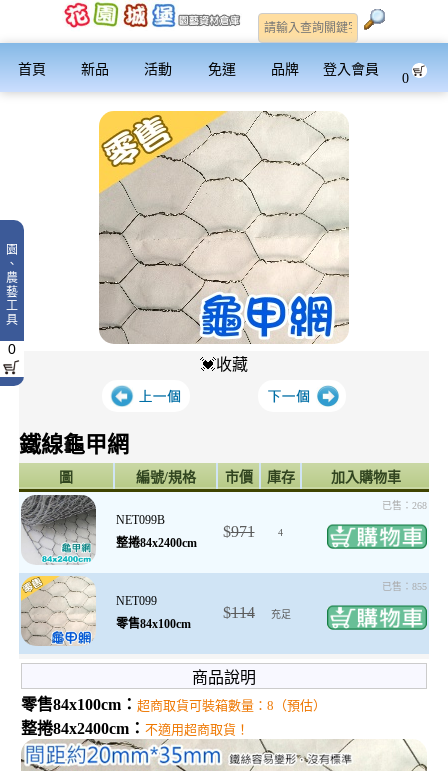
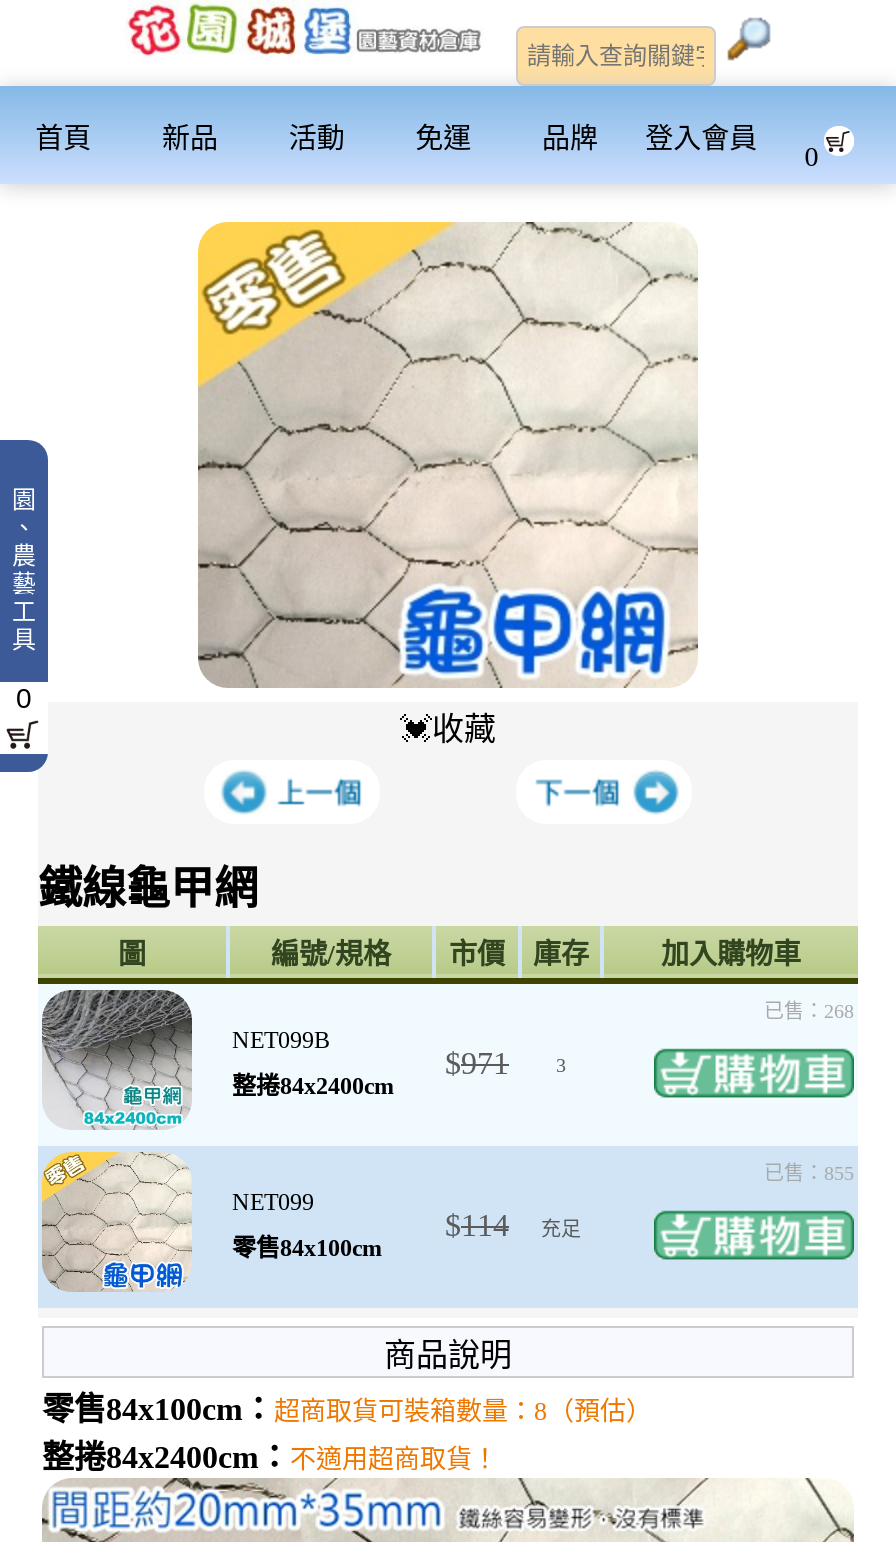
- 4
+ 3
